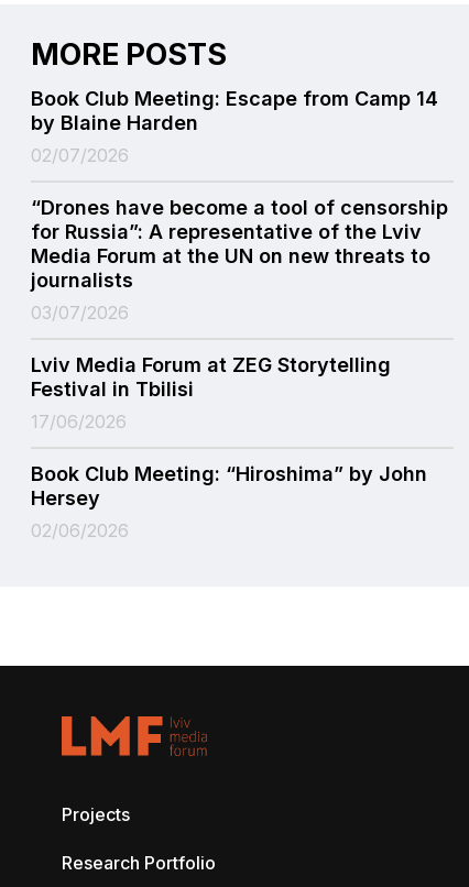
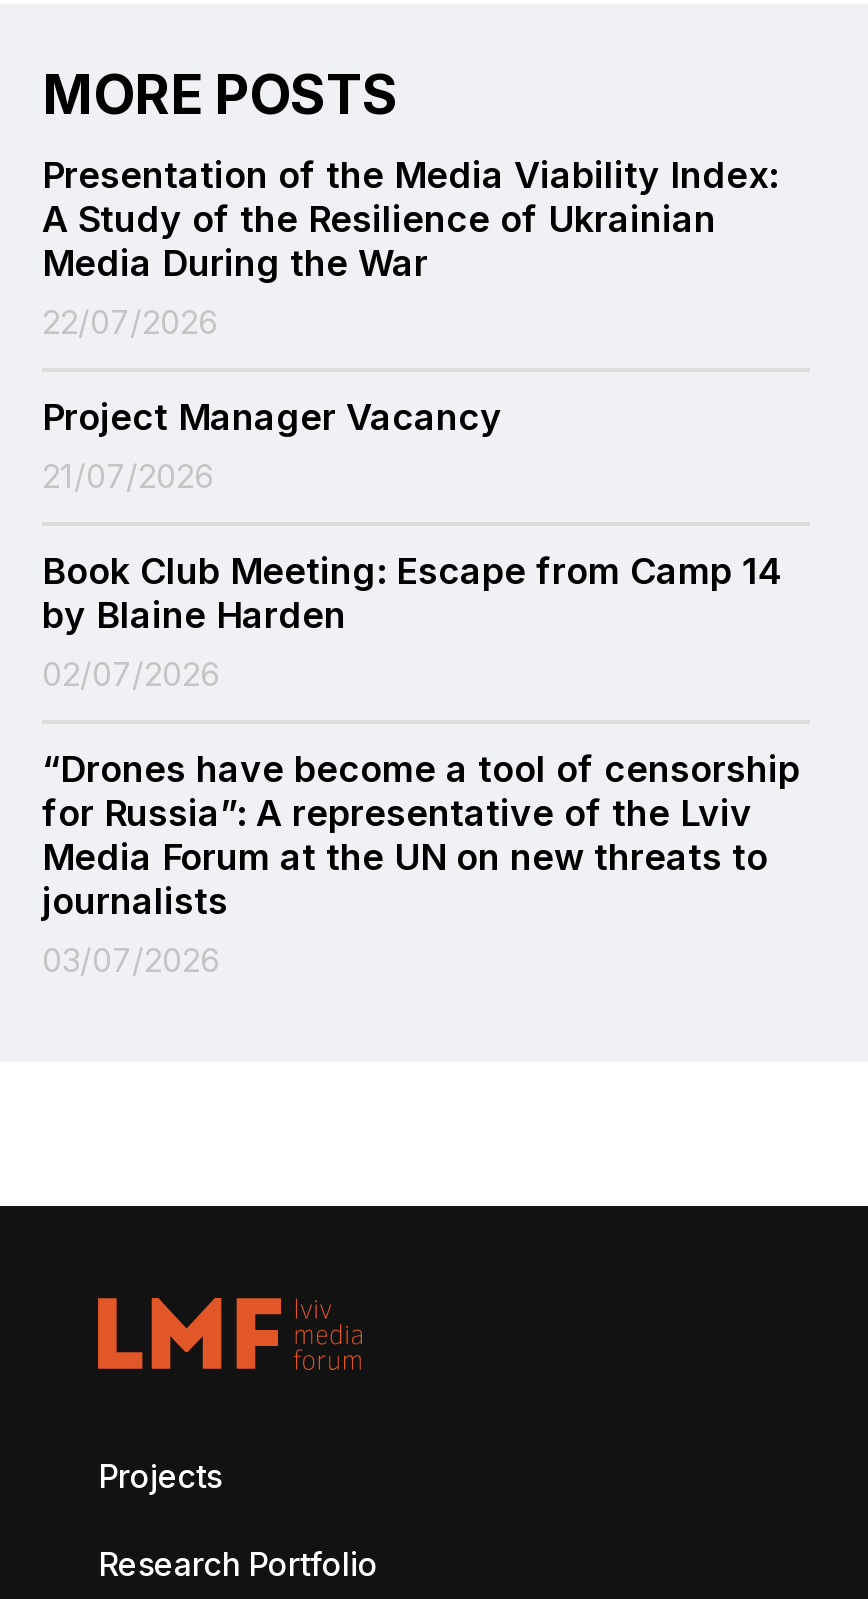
+ Presentation of the Media Viability Index:
+ A Study of the Resilience of Ukrainian
+ Media During the War
+ 22/07/2026
+ Project Manager Vacancy
+ 21/07/2026

moved down: Book Club Meeting: Escape from Camp 14 | by Blaine Harden | 02/07/2026 | “Drones have become a tool of censorship | for Russia”: A representative of the Lviv | Media Forum at the UN on new threats to | journalists | 03/07/2026

- Lviv Media Forum at ZEG Storytelling
- Festival in Tbilisi
- 17/06/2026
- Book Club Meeting: “Hiroshima” by John
- Hersey
- 02/06/2026
